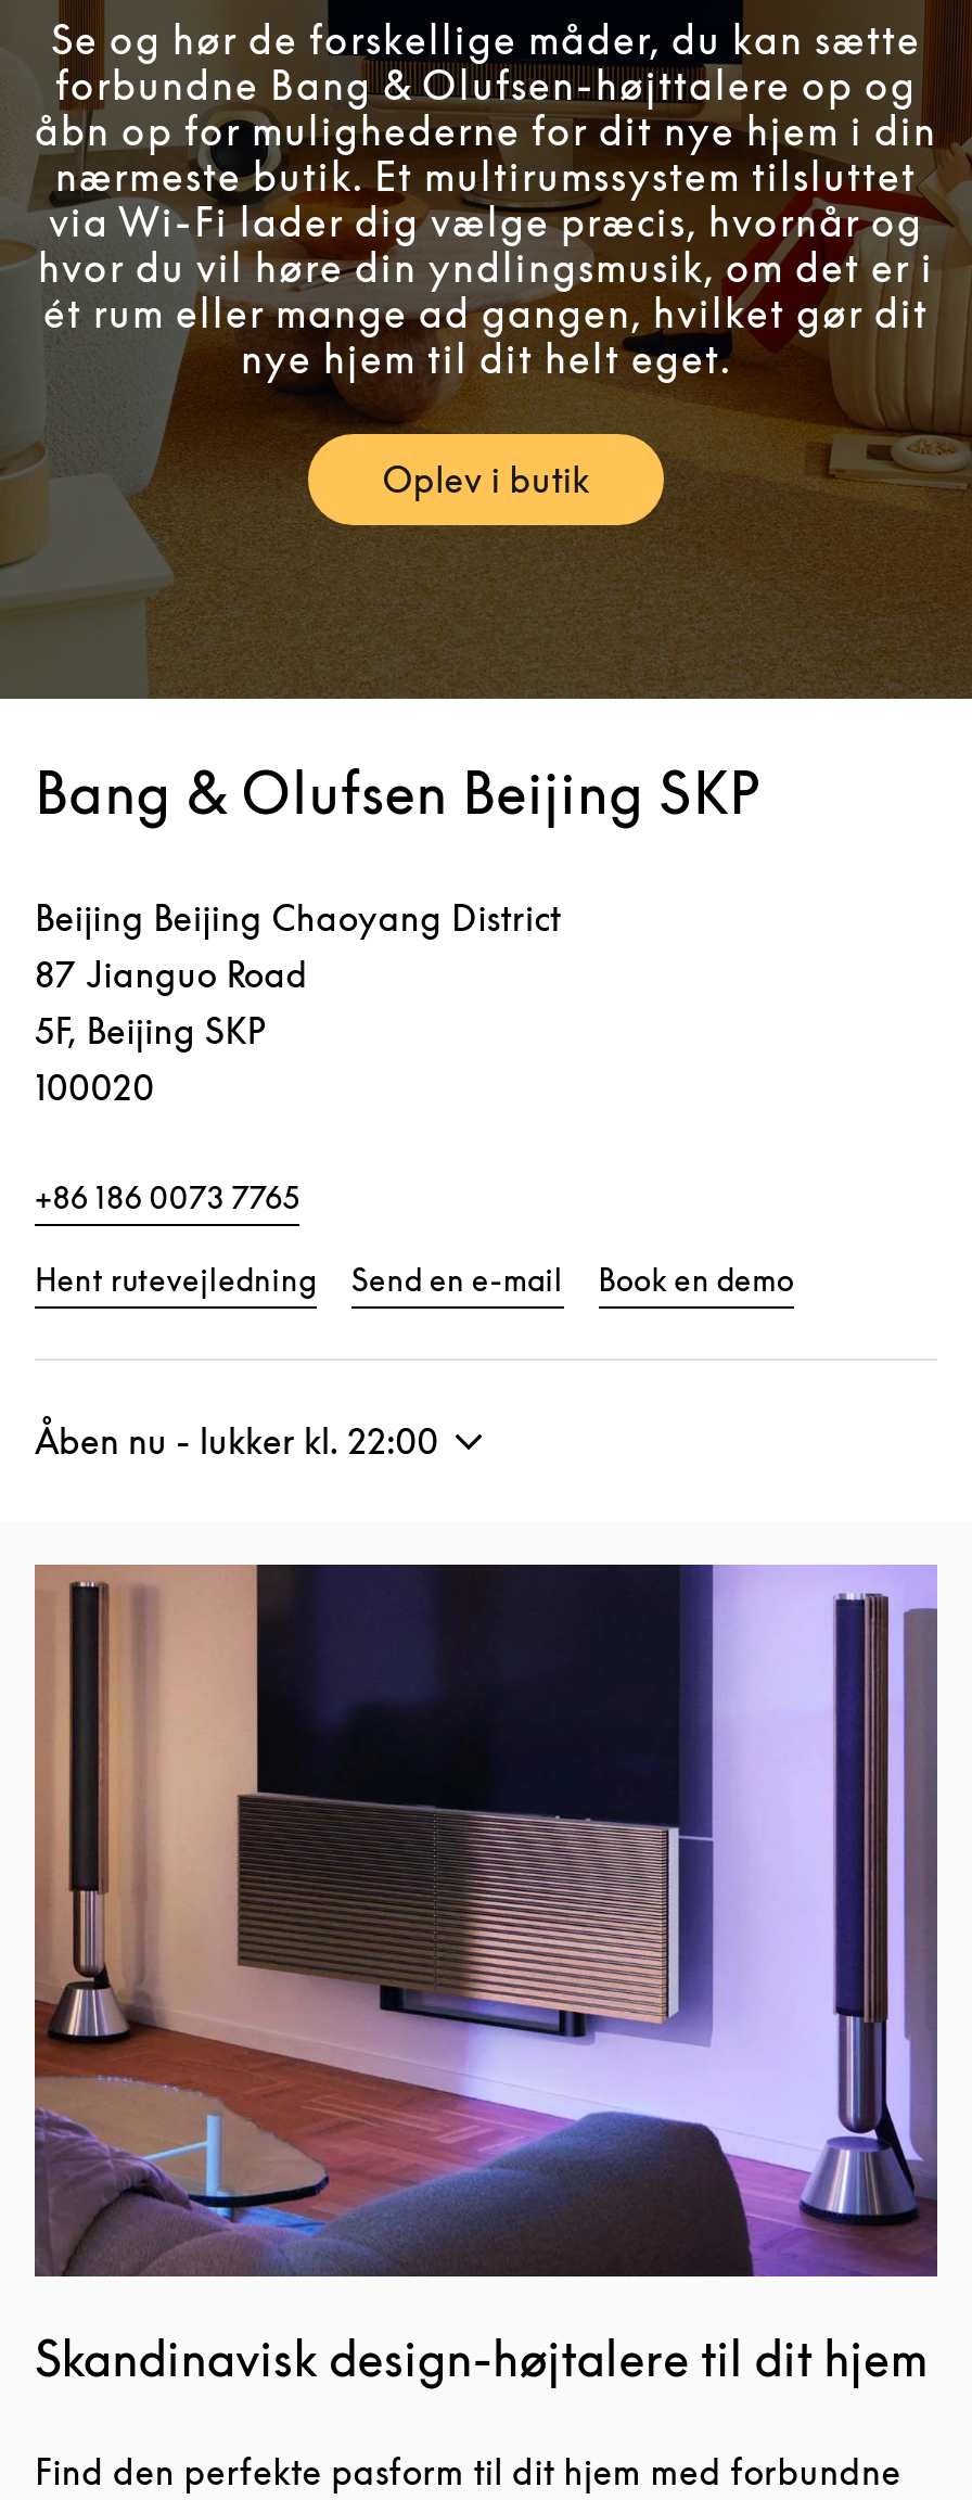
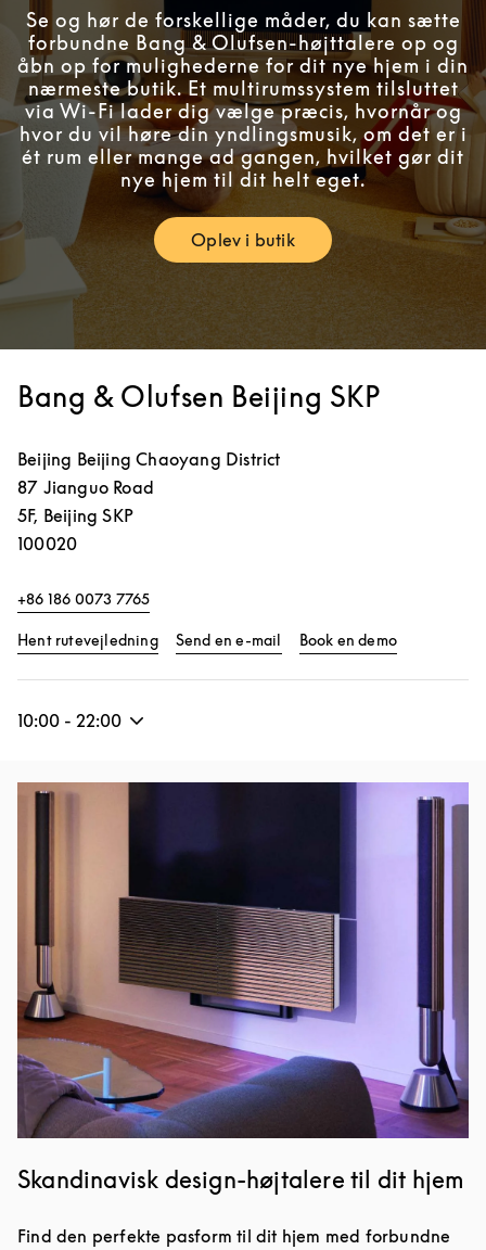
- Åben nu - lukker kl. 22:00
+ 10:00 - 22:00
